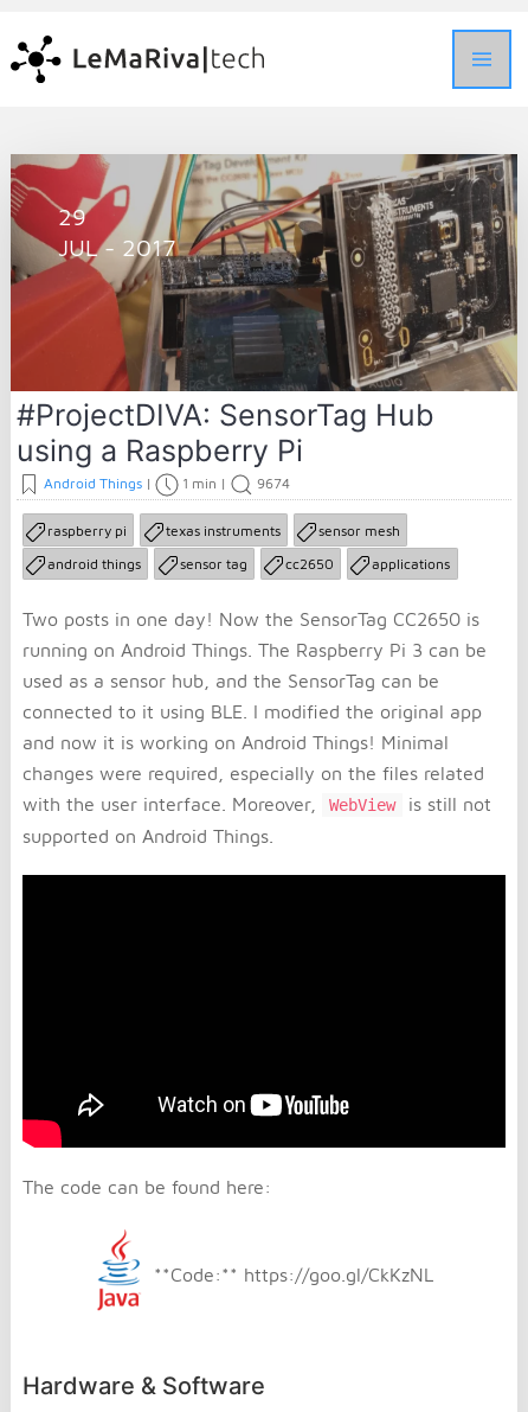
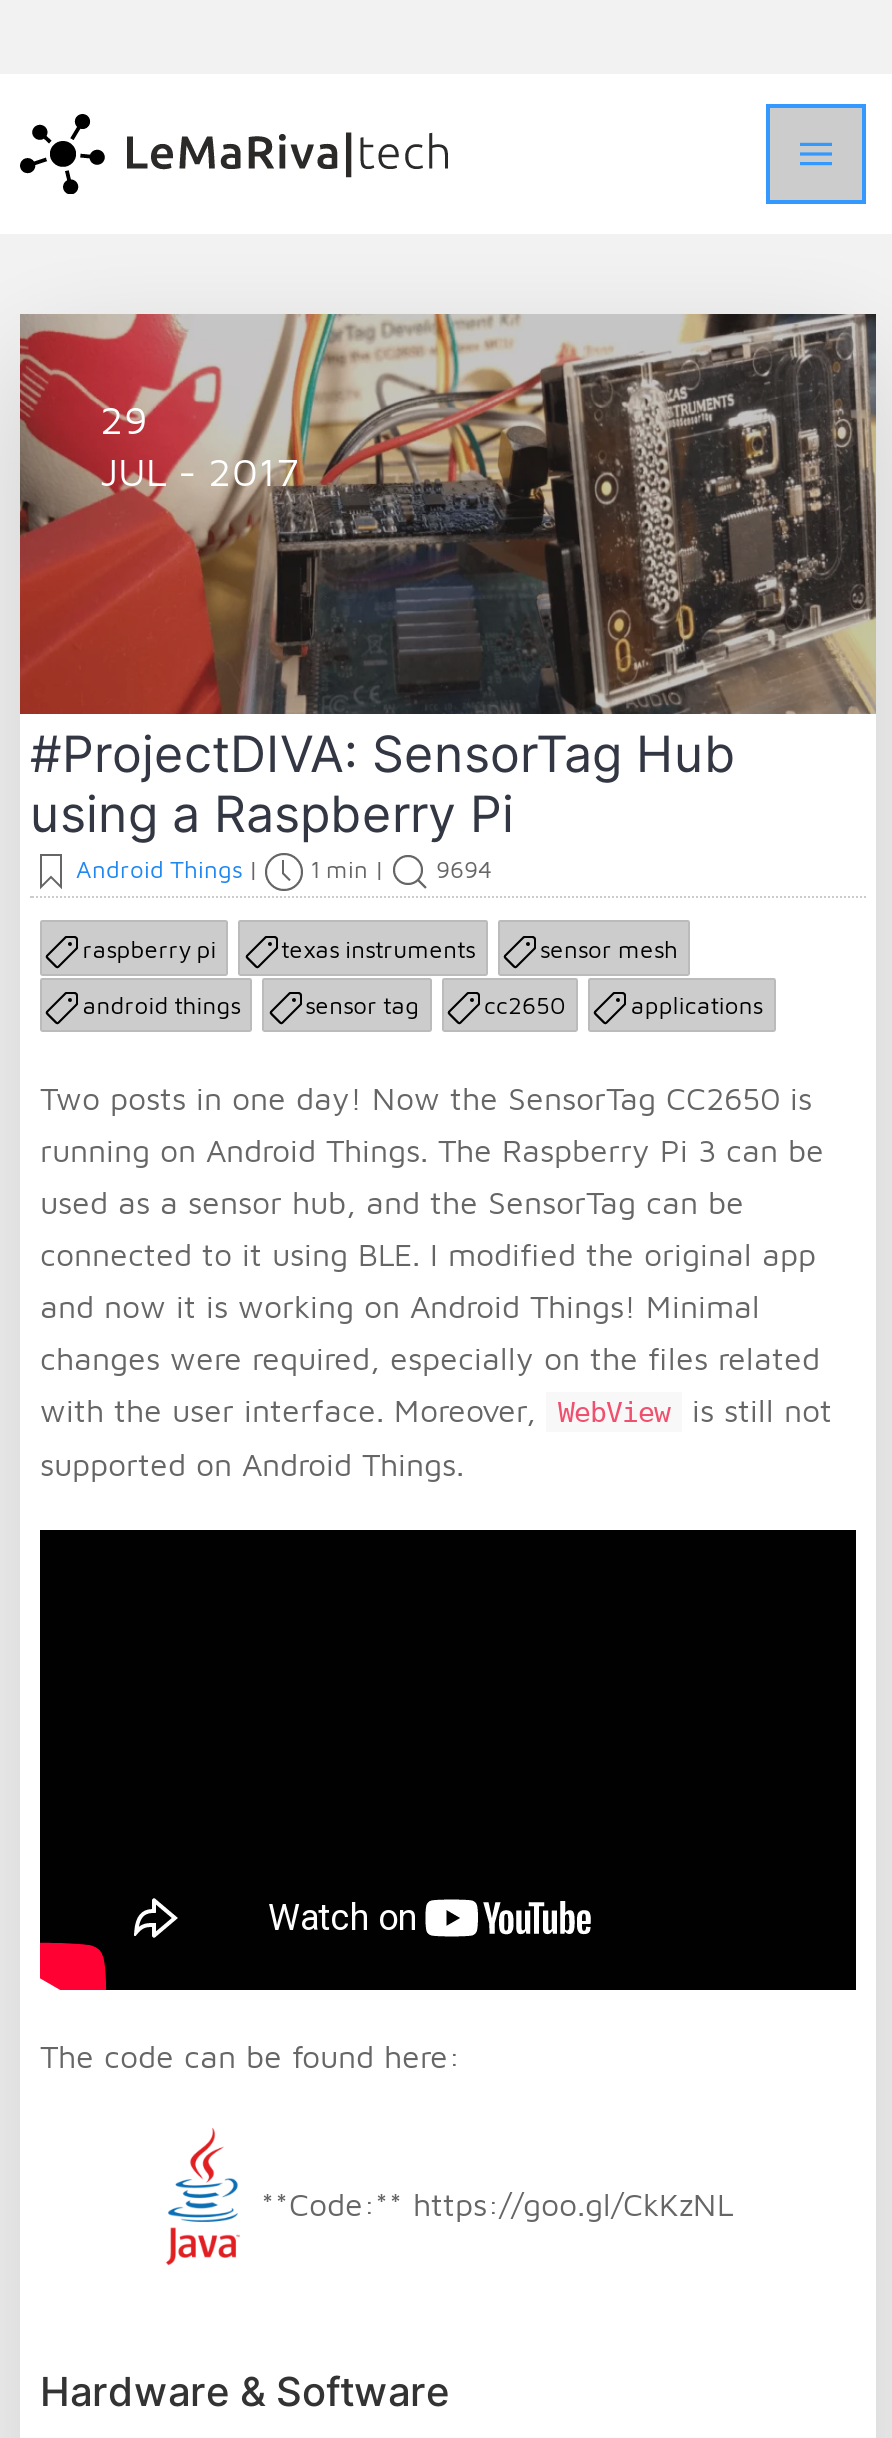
- 9674
+ 9694
